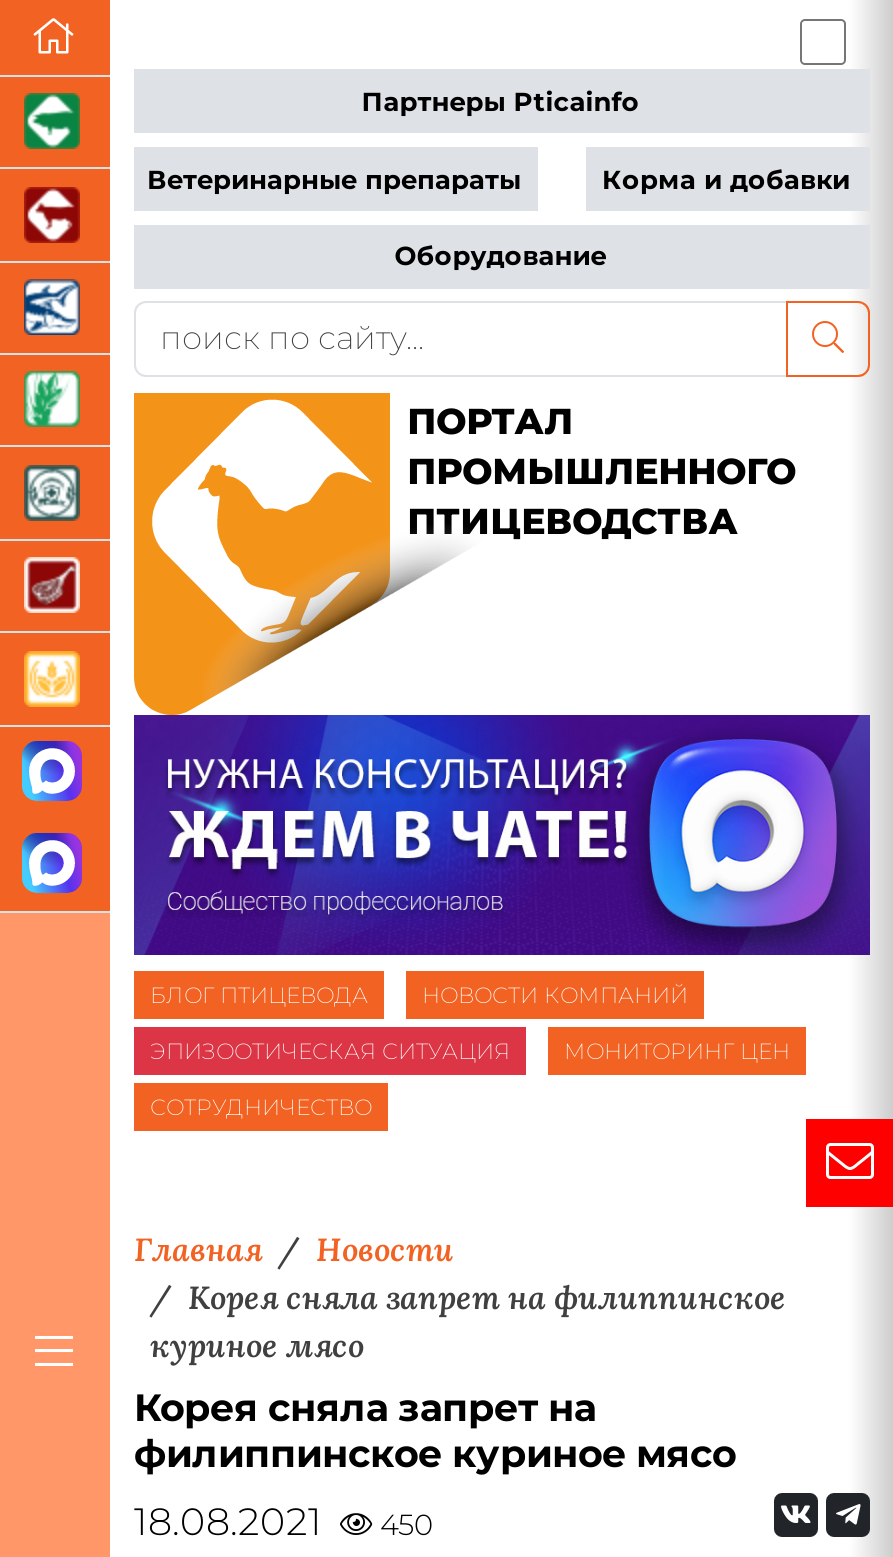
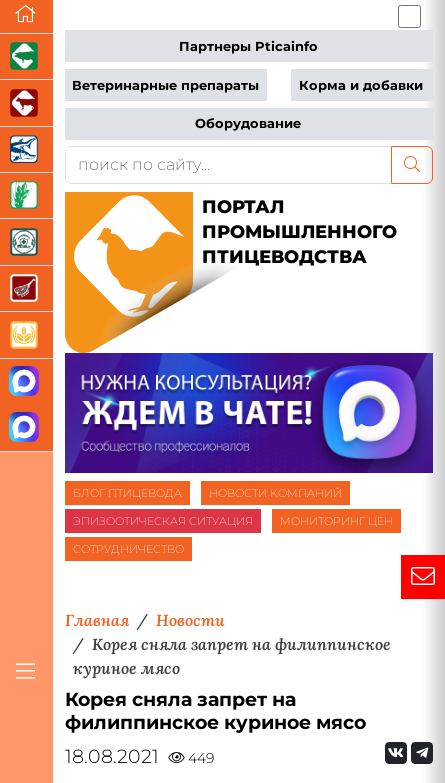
- 18.08.2021 450
+ 18.08.2021 449
